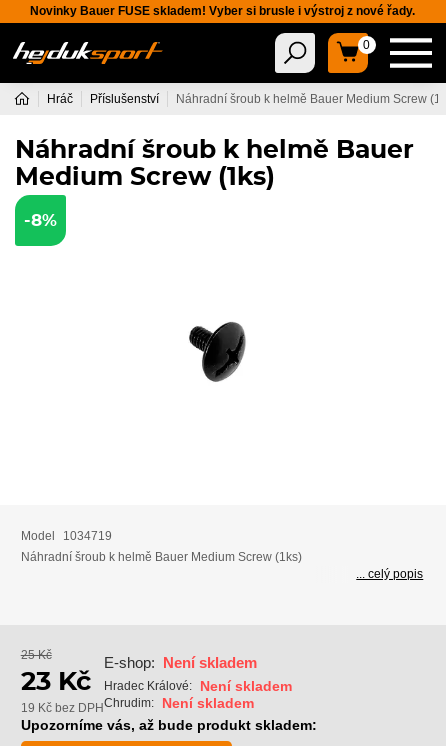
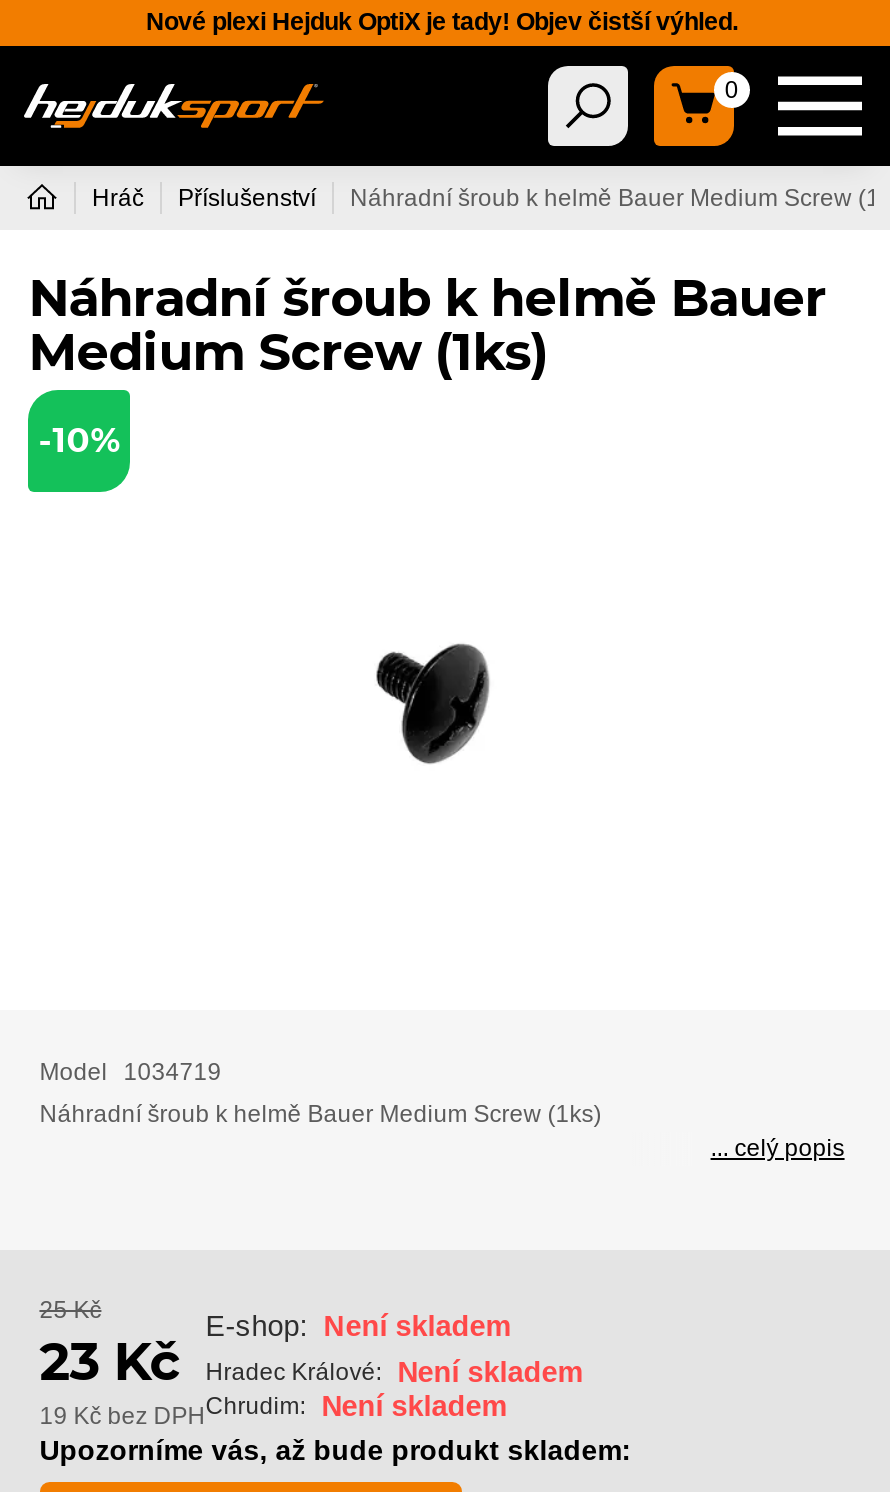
- Novinky Bauer FUSE skladem! Vyber si brusle i výstroj z nové řady.
+ Nové plexi Hejduk OptiX je tady! Objev čistší výhled.

- -8%
+ -10%
